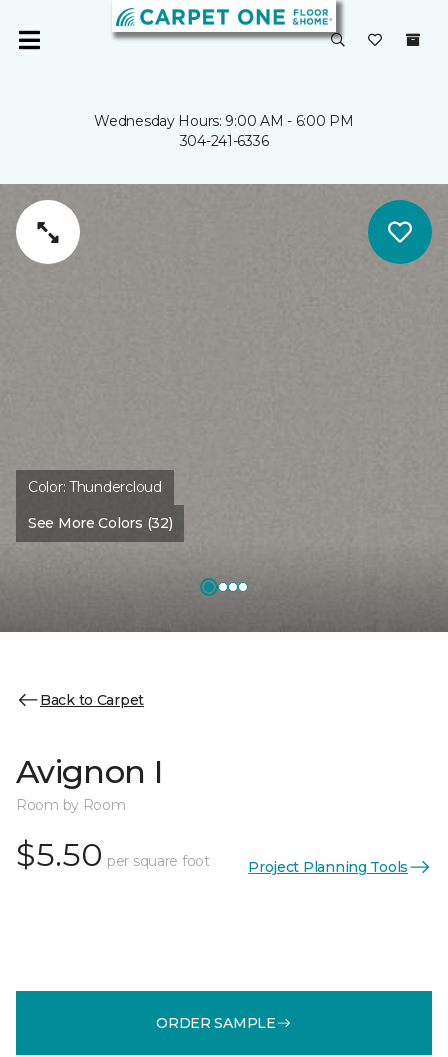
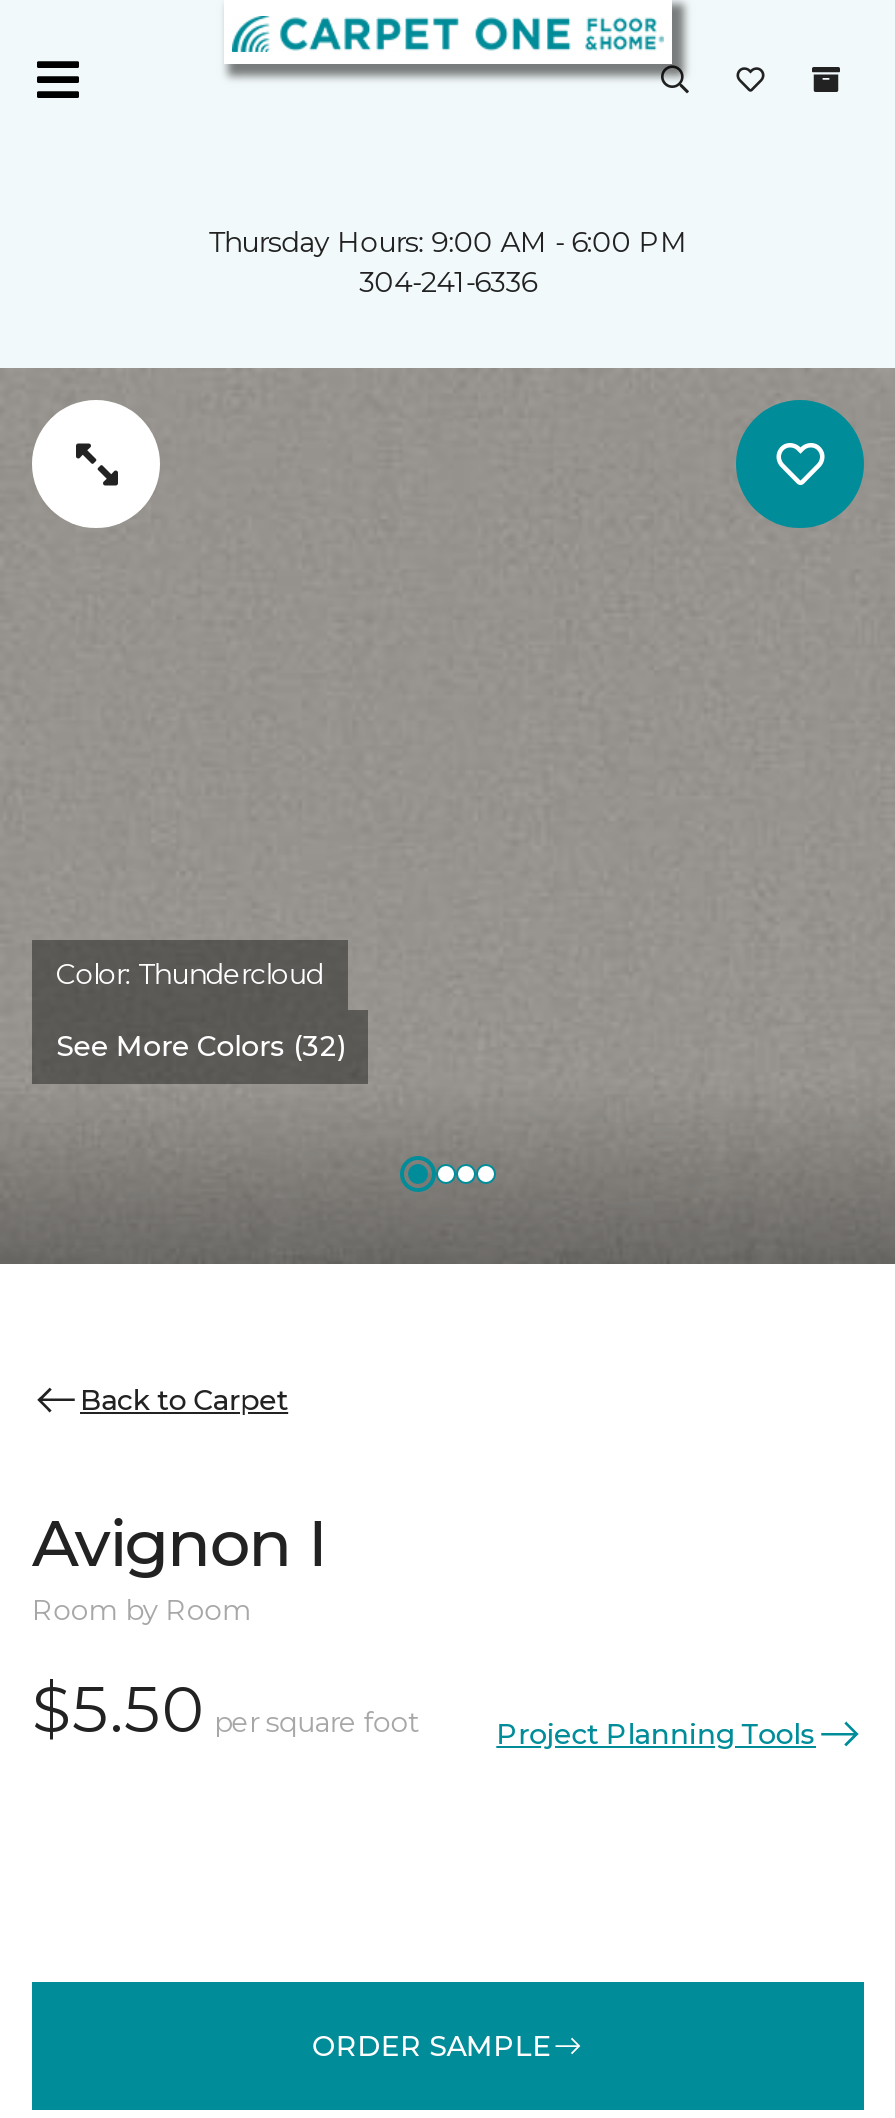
- Wednesday Hours: 9:00 AM - 6:00 PM
+ Thursday Hours: 9:00 AM - 6:00 PM
